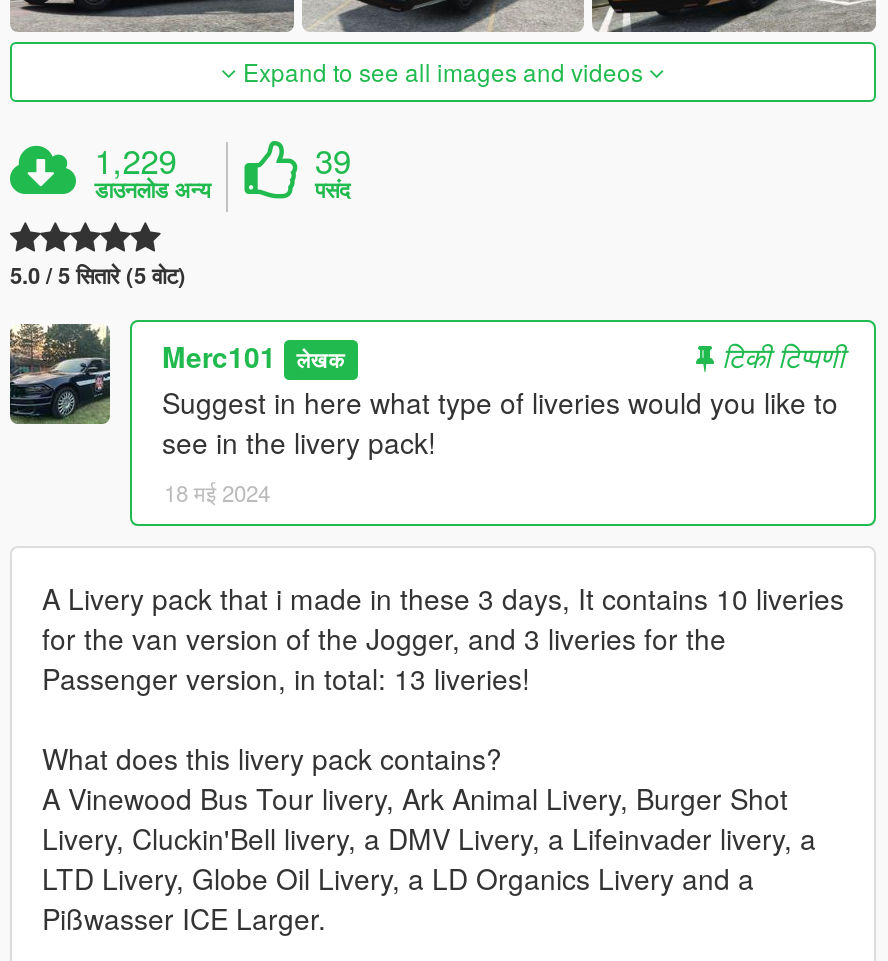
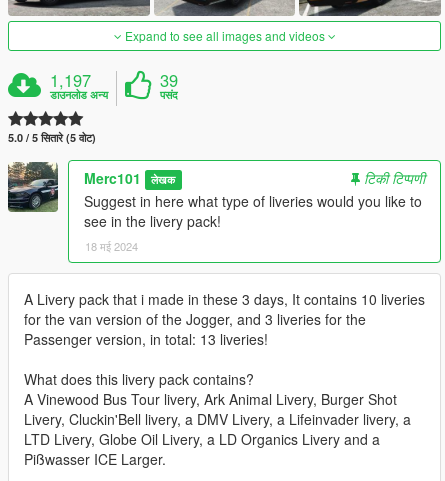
- 1,229
+ 1,197
